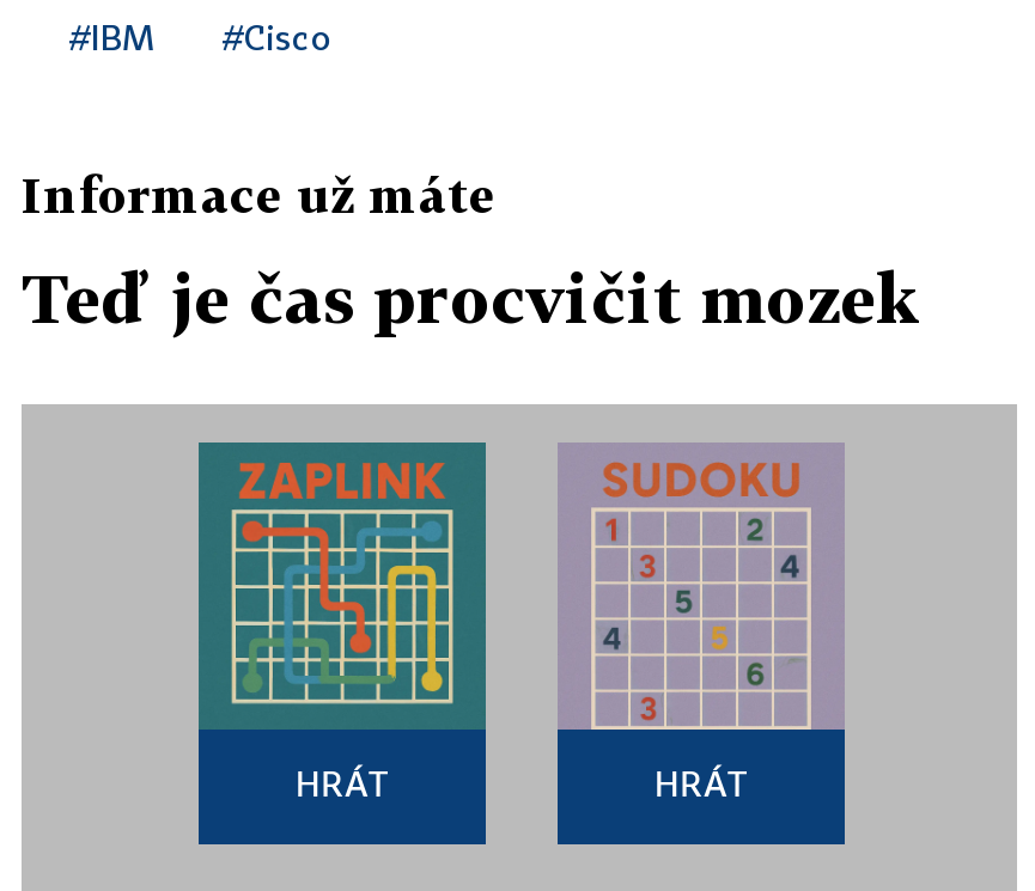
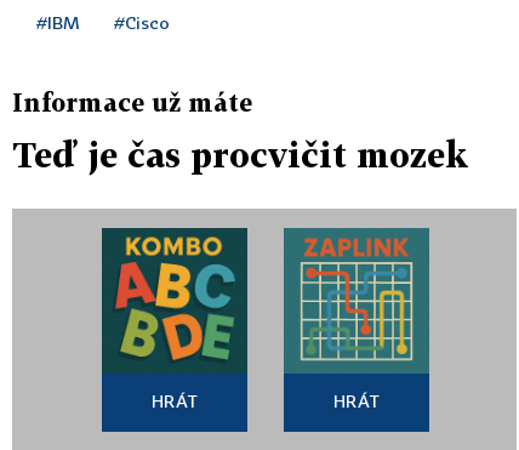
- [image]
+ [image]

- [image]
+ [image]
